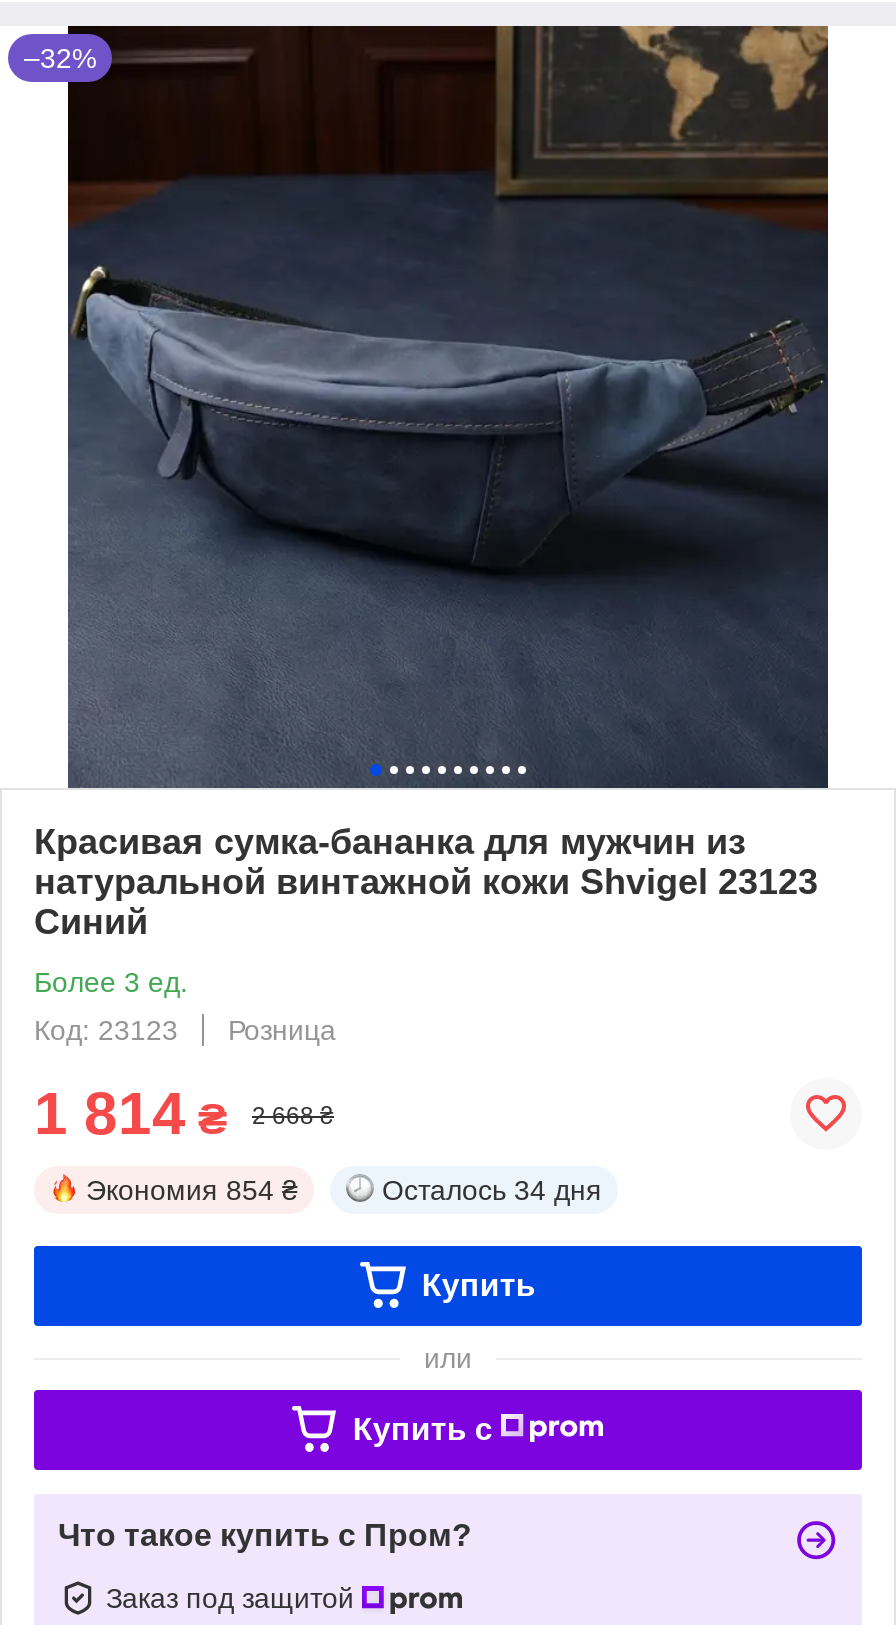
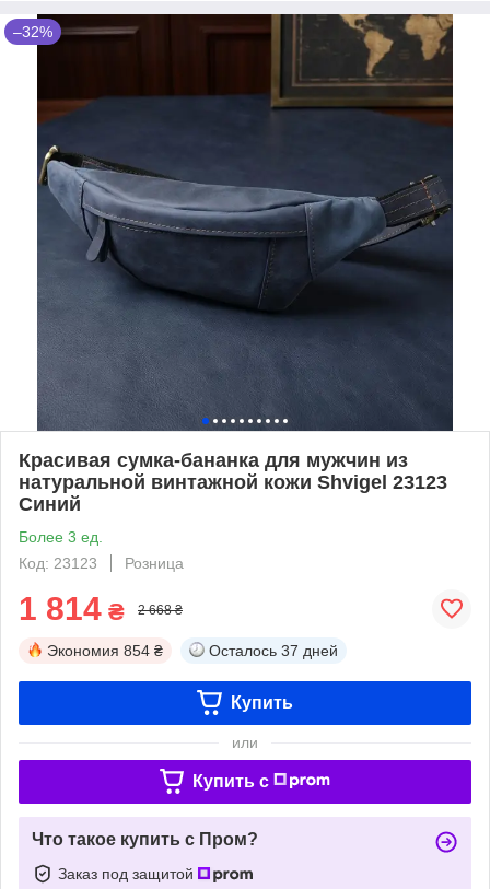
- Осталось 34 дня
+ Осталось 37 дней
